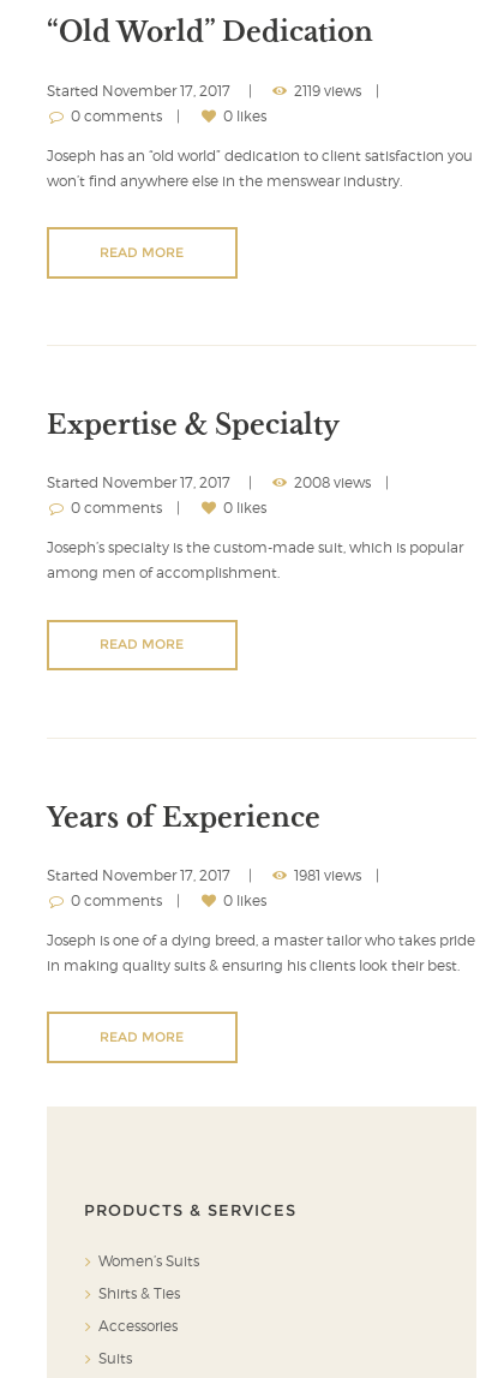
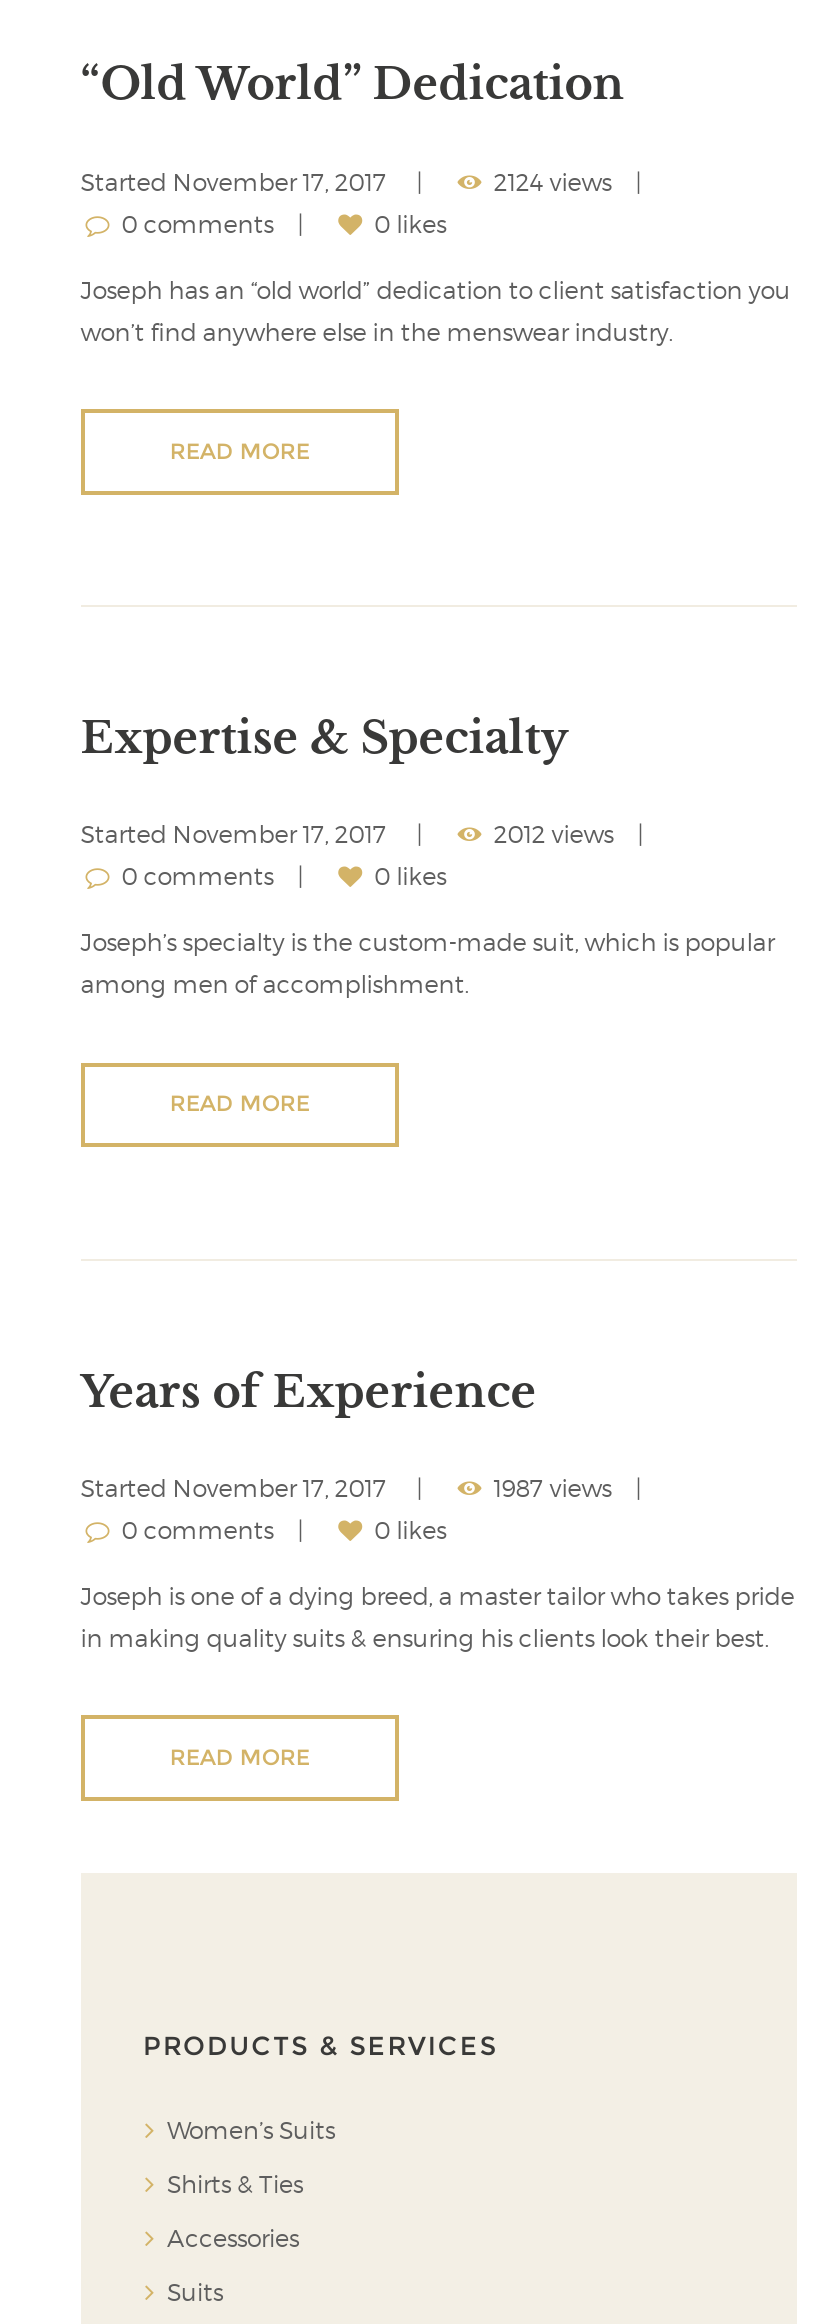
- 2119 views
+ 2124 views

- 2008 views
+ 2012 views

- 1981 views
+ 1987 views
